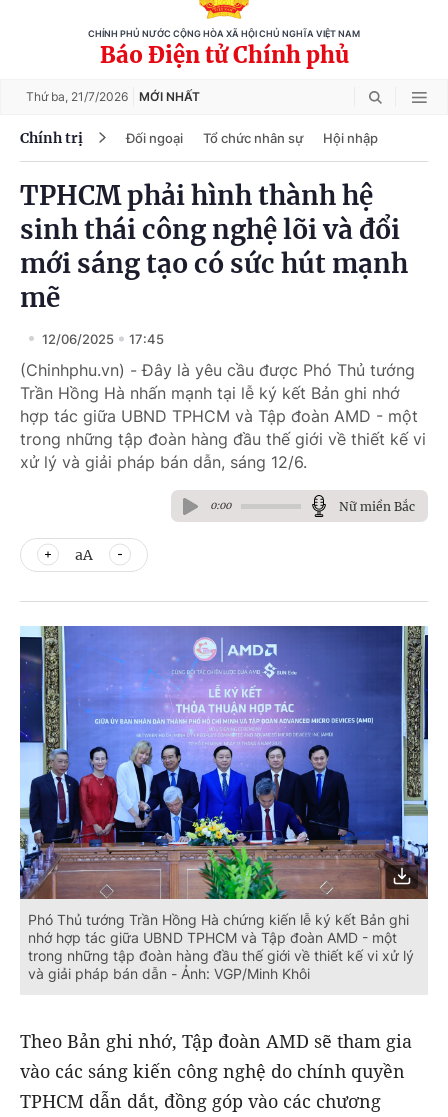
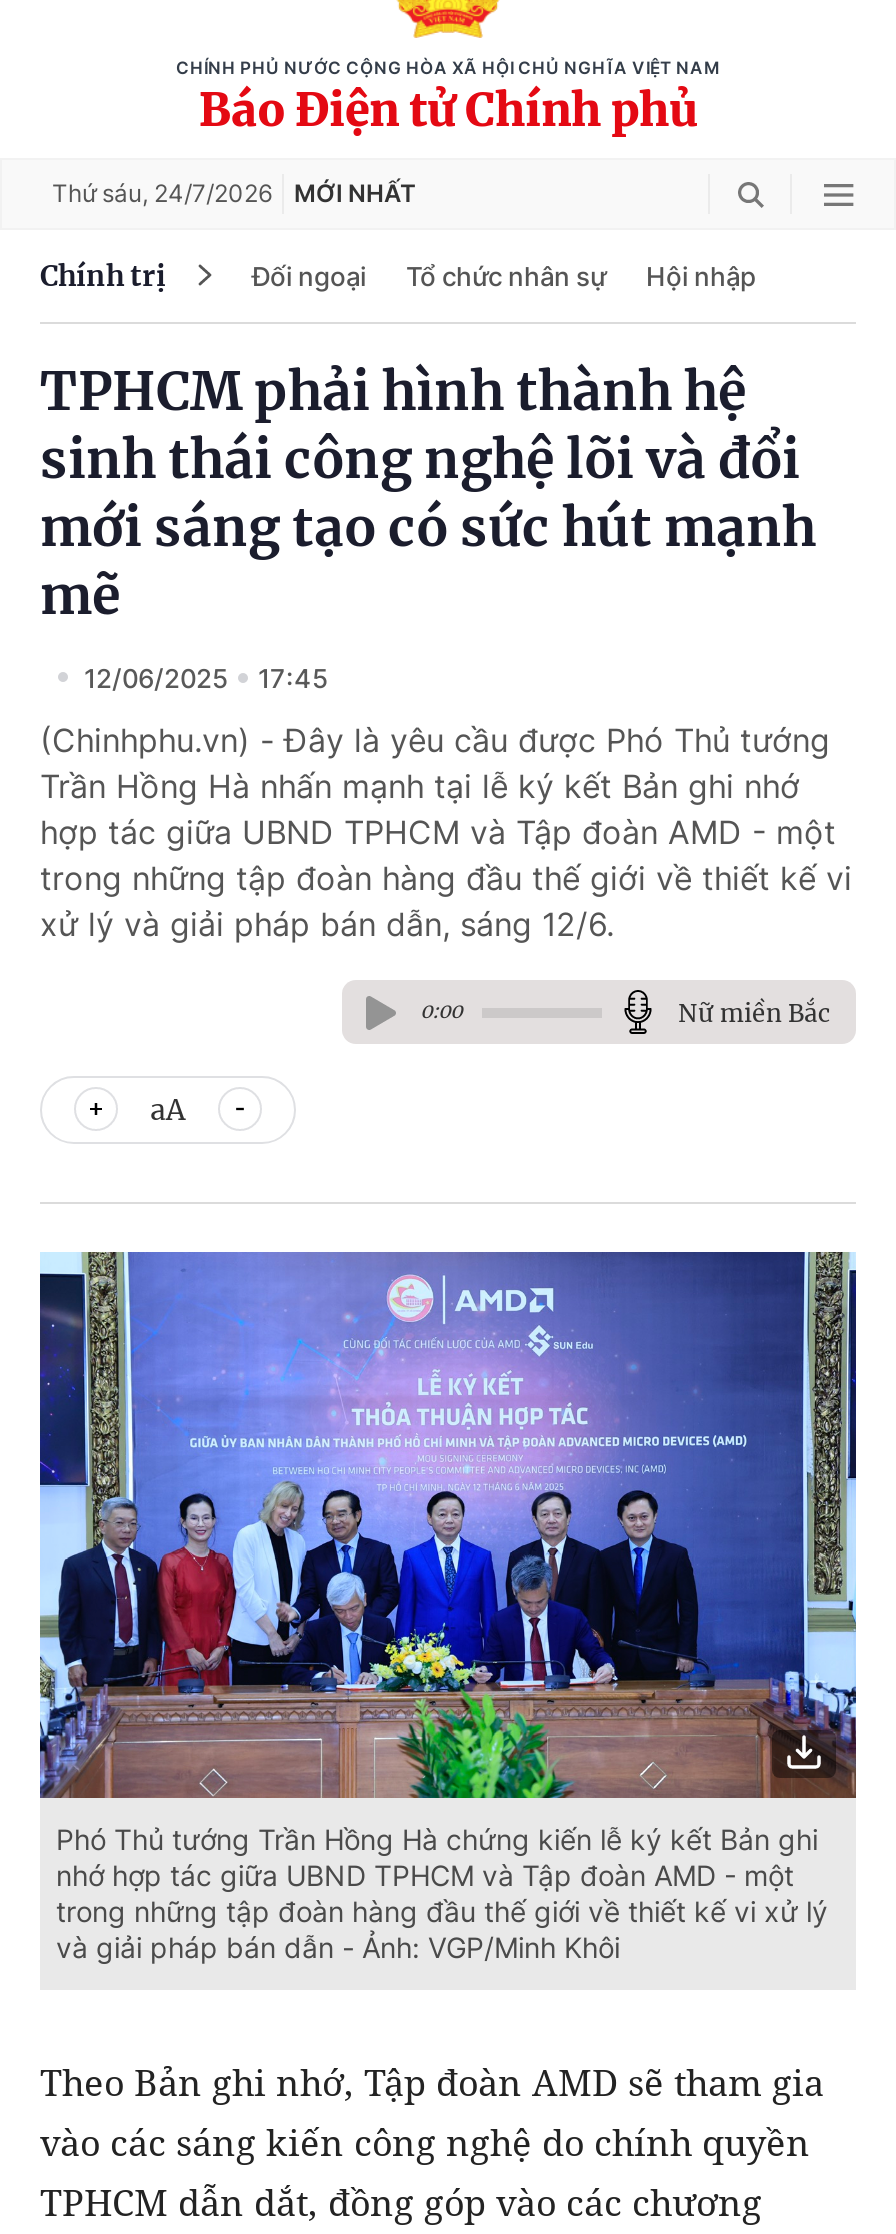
- Thứ ba, 21/7/2026 MỚI NHẤT
+ Thứ sáu, 24/7/2026 MỚI NHẤT
